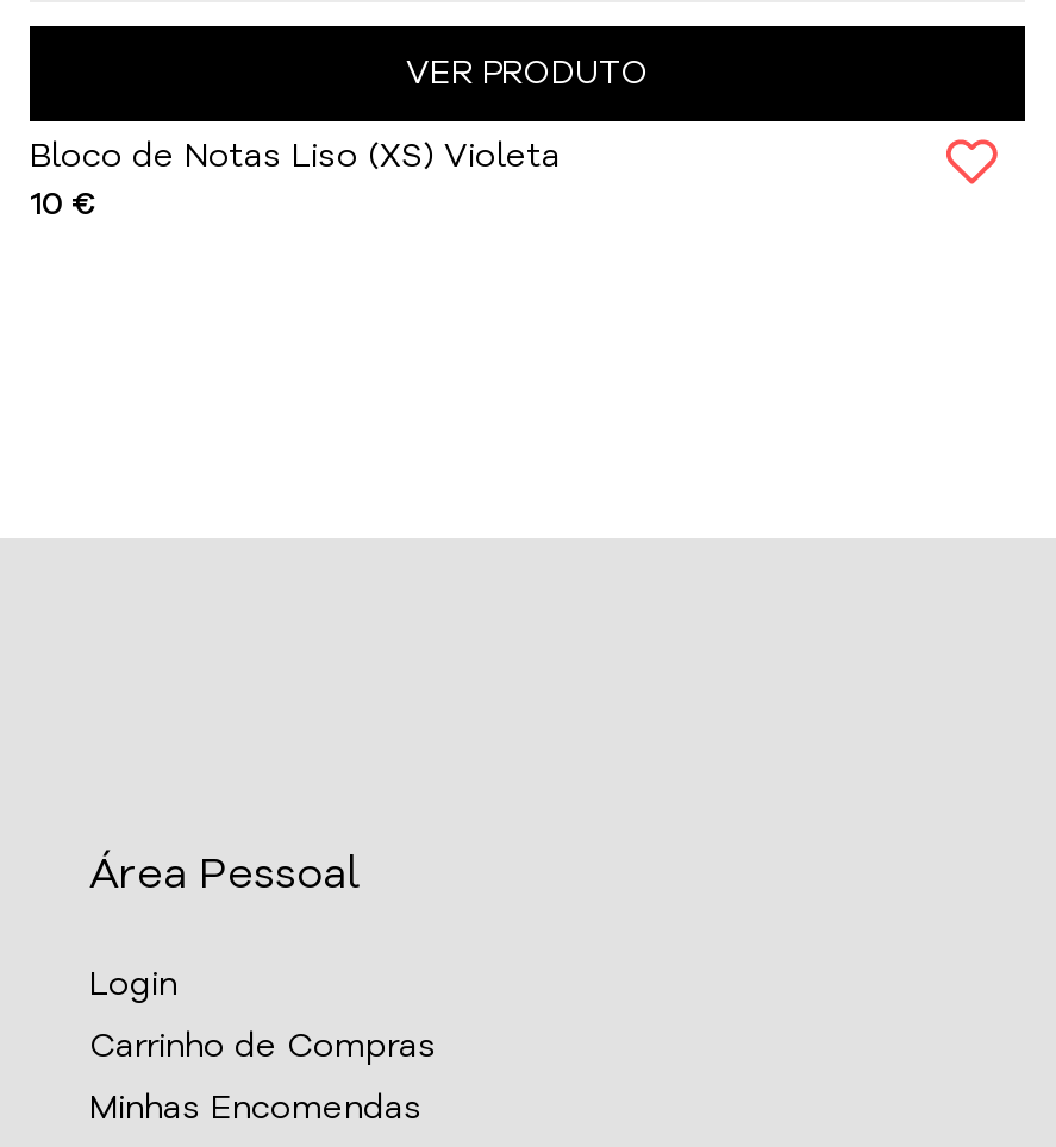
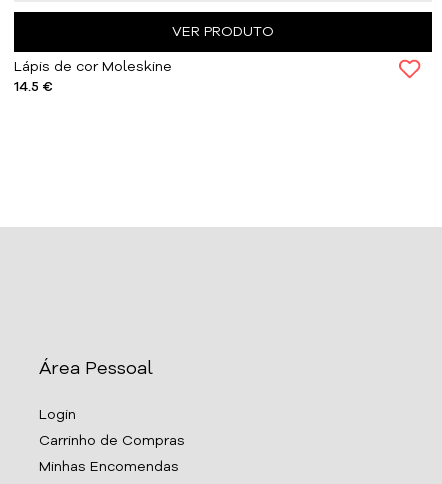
- Bloco de Notas Liso (XS) Violeta
- 10 €
+ Lápis de cor Moleskine
+ 14.5 €
